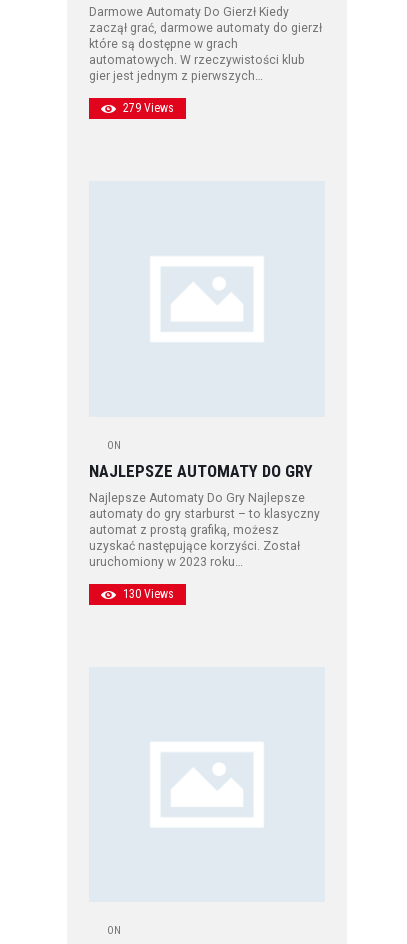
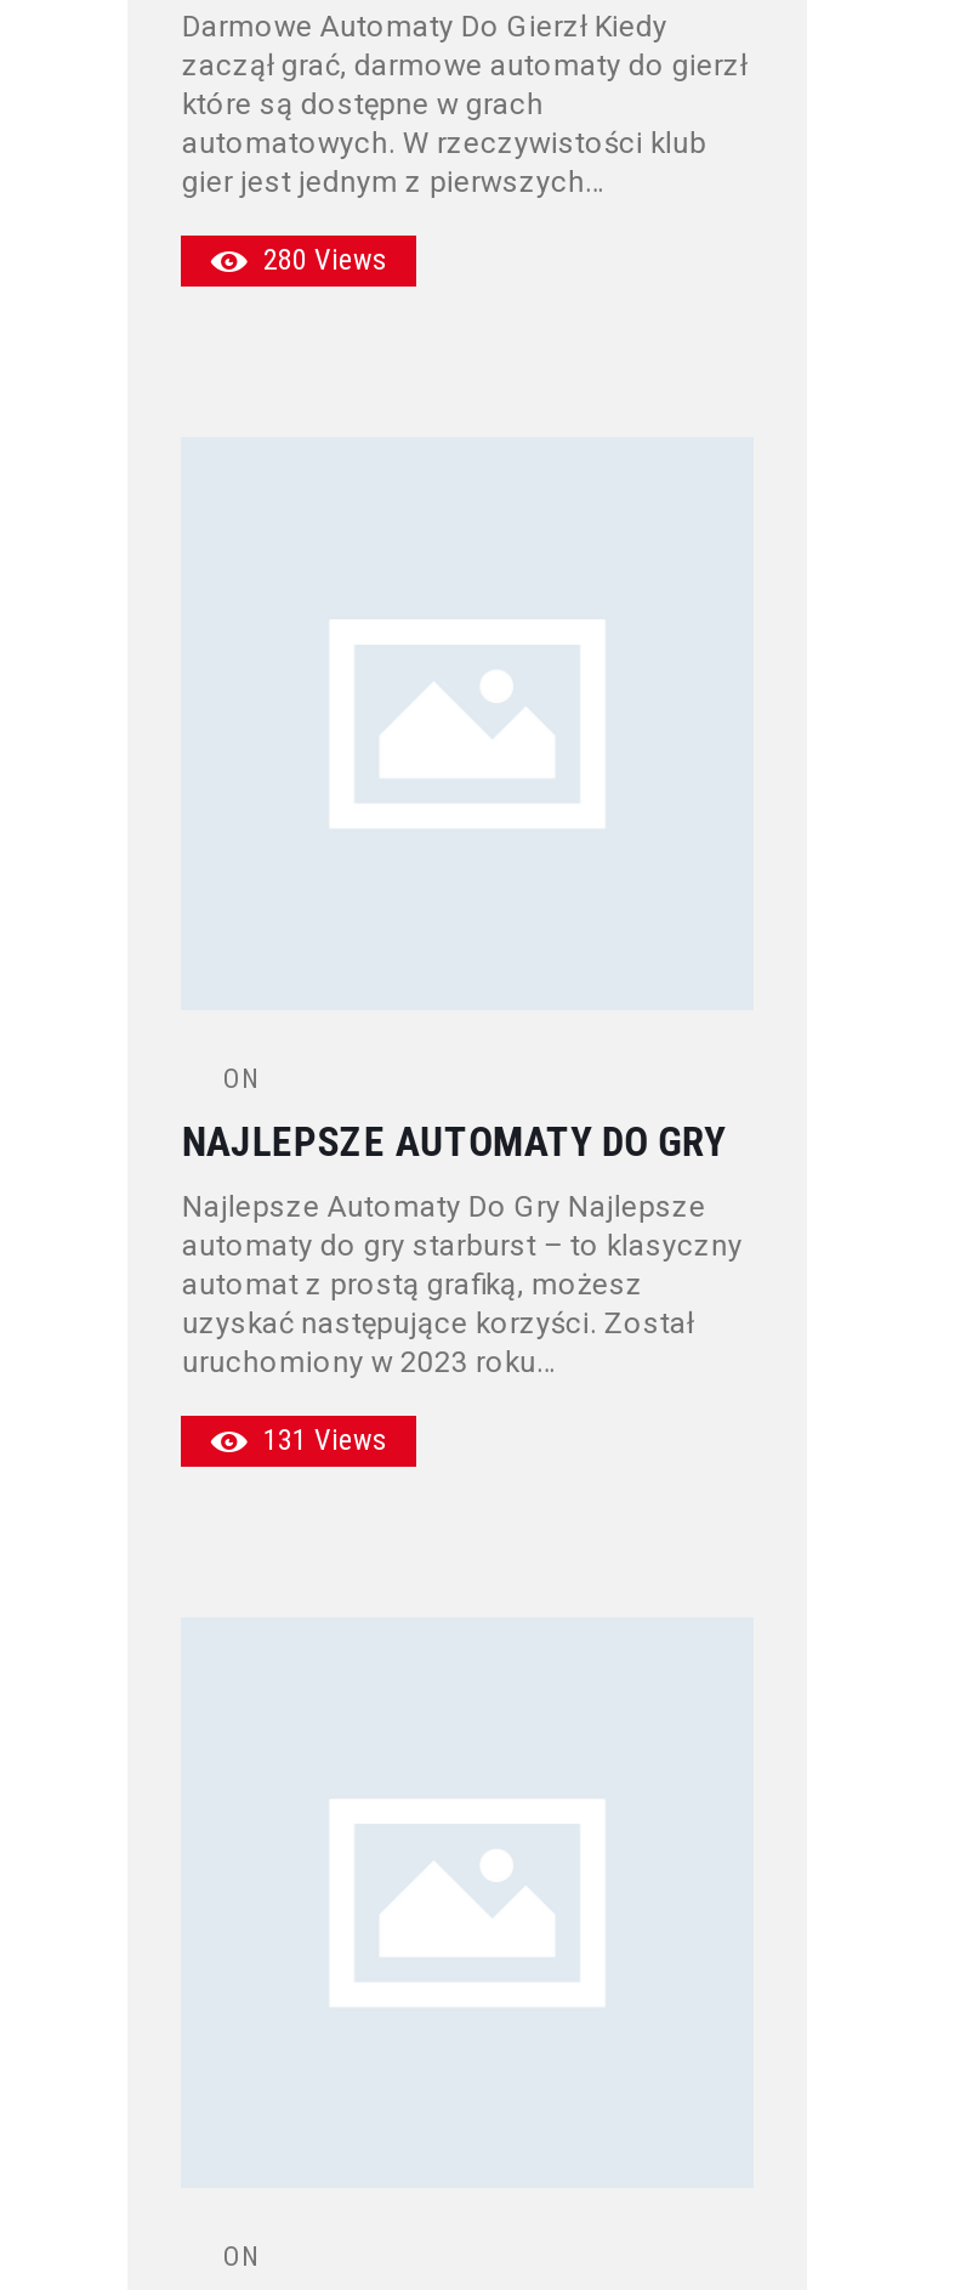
- 279 Views
+ 280 Views

- 130 Views
+ 131 Views
